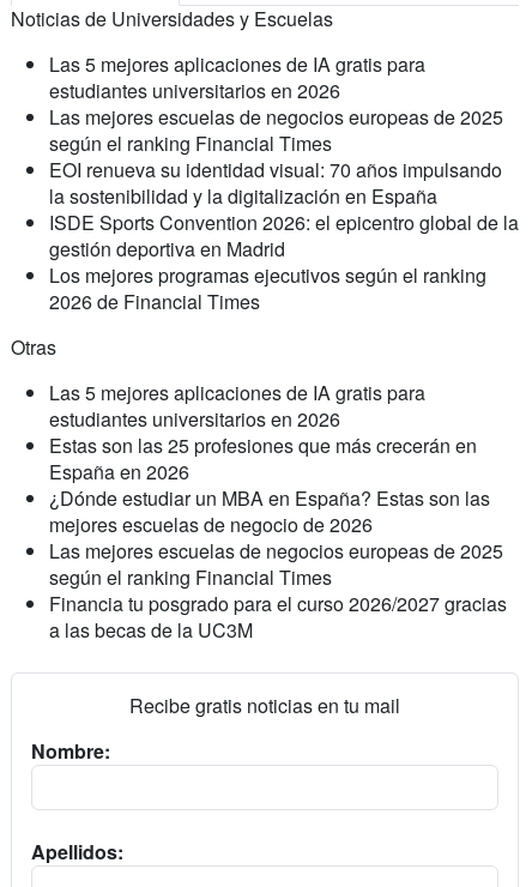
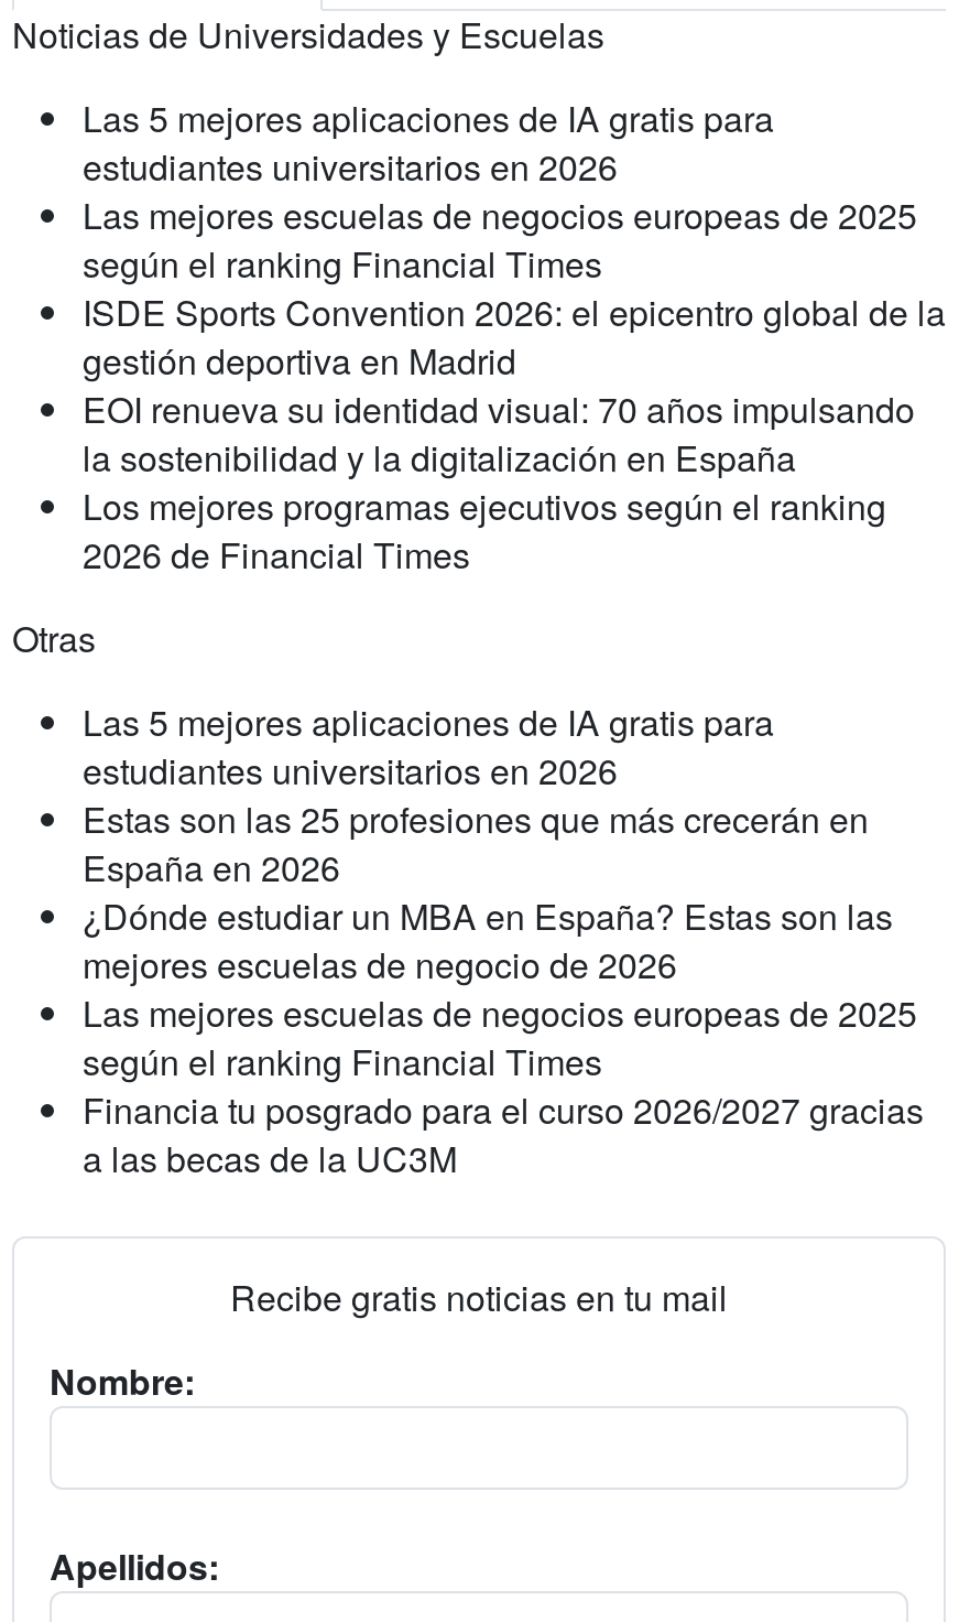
moved down: EOI renueva su identidad visual: 70 años impulsando | la sostenibilidad y la digitalización en España

moved up: ISDE Sports Convention 2026: el epicentro global de la | gestión deportiva en Madrid
